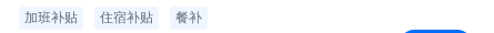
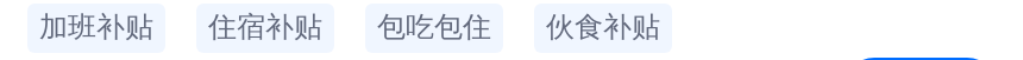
- 餐补
+ 包吃包住
+ 伙食补贴
